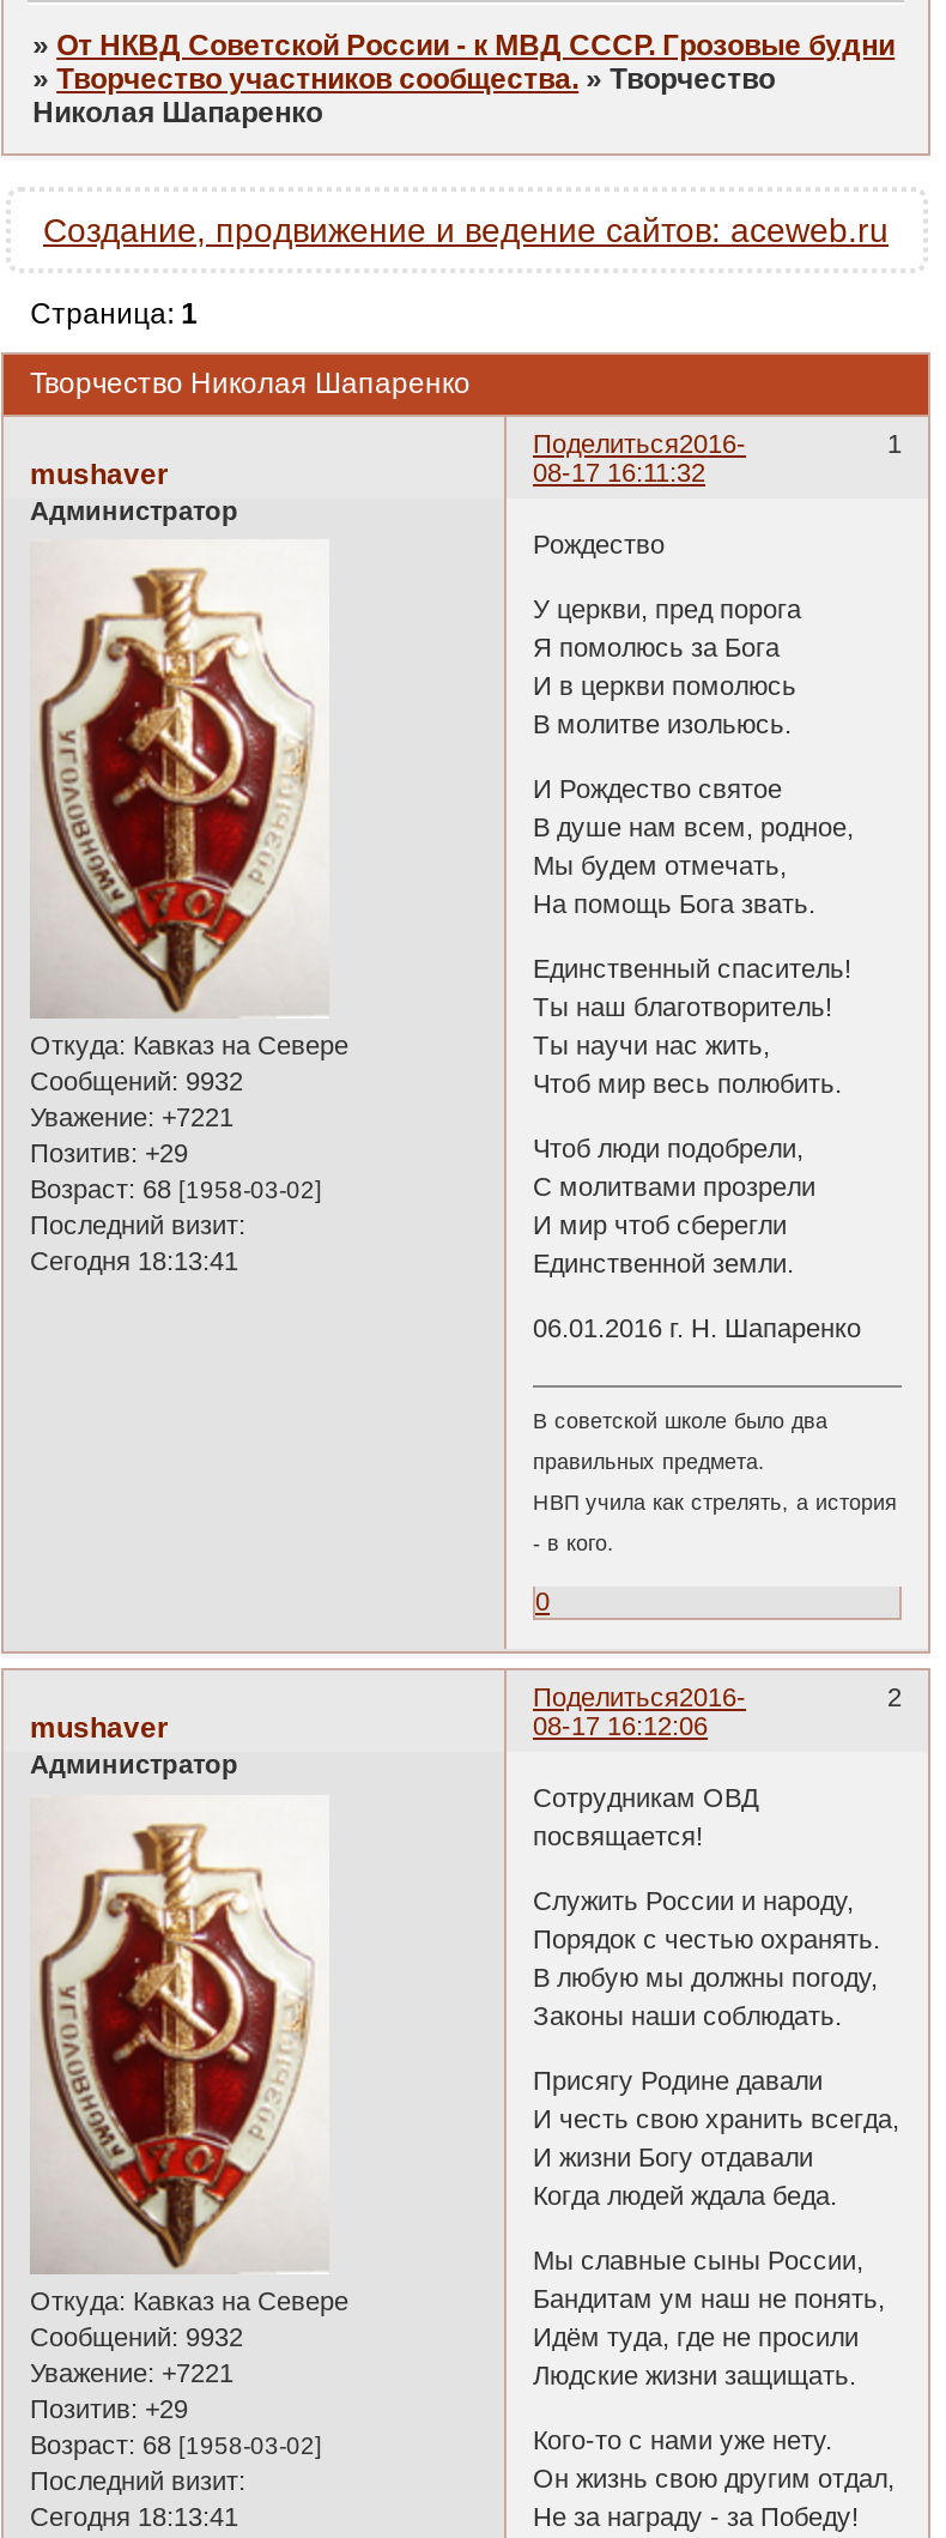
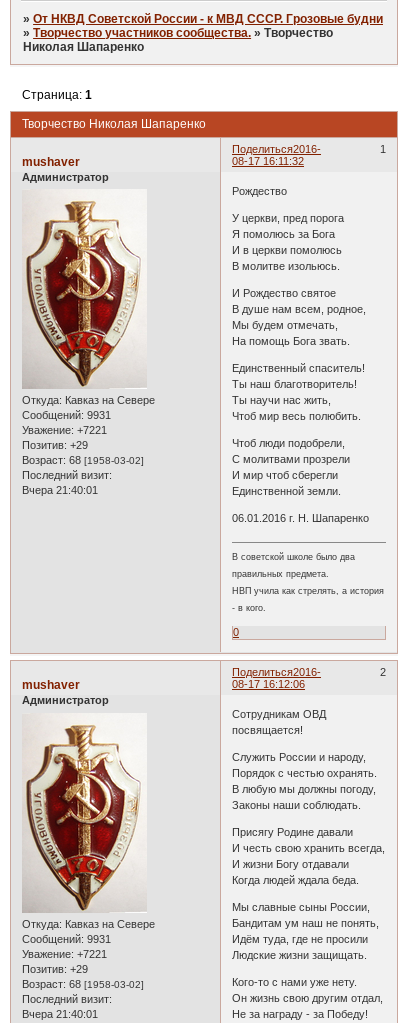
- Создание, продвижение и ведение сайтов: aceweb.ru

- Сообщений: 9932
+ Сообщений: 9931

- Сегодня 18:13:41
+ Вчера 21:40:01

- Сообщений: 9932
+ Сообщений: 9931

- Сегодня 18:13:41
+ Вчера 21:40:01
